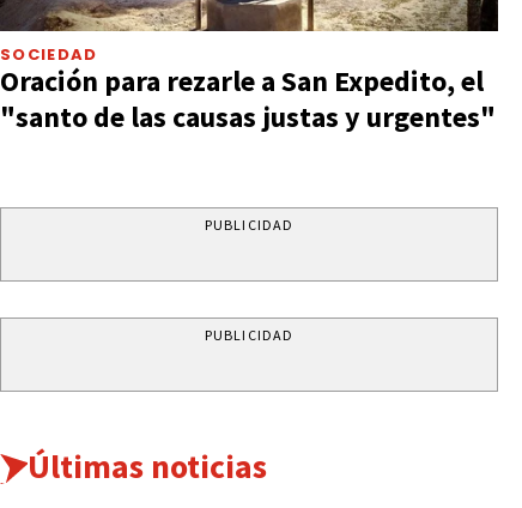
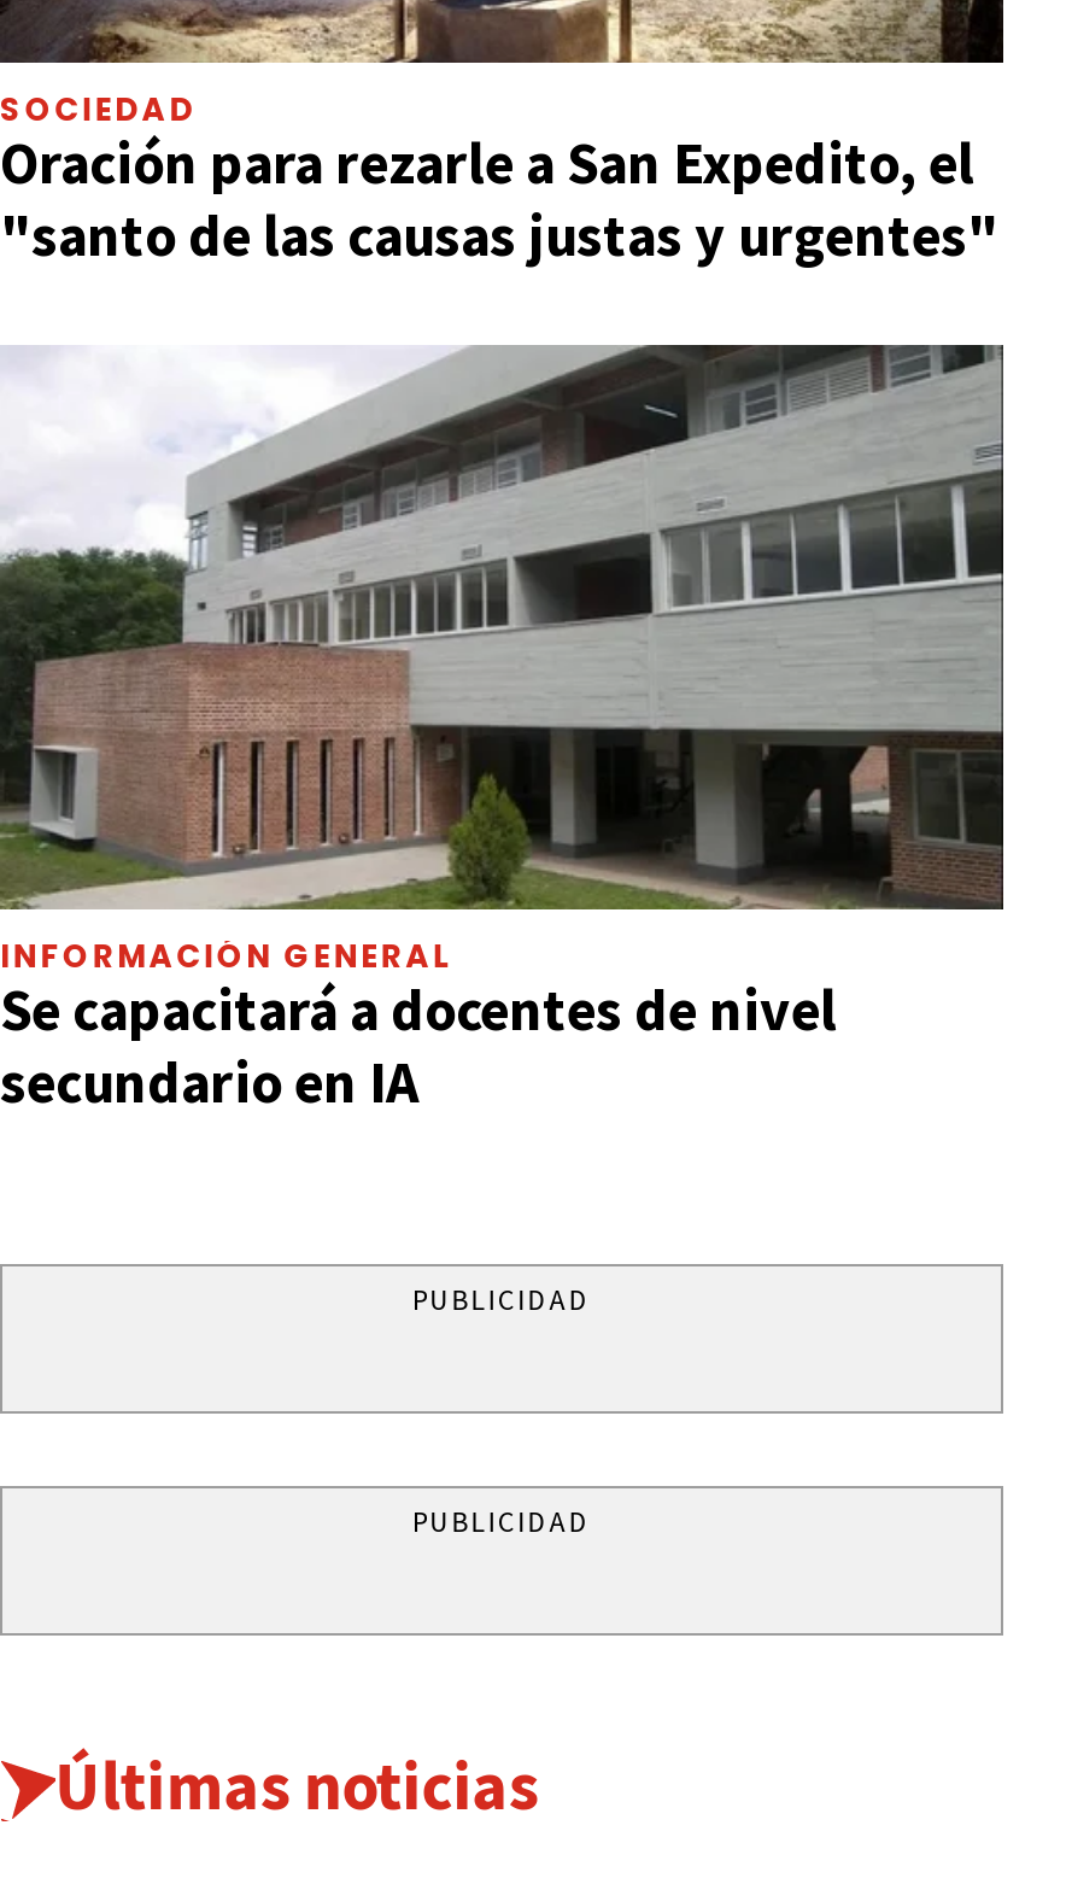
+ [image]
+ INFORMACIÓN GENERAL
+ Se capacitará a docentes de nivel
+ secundario en IA
